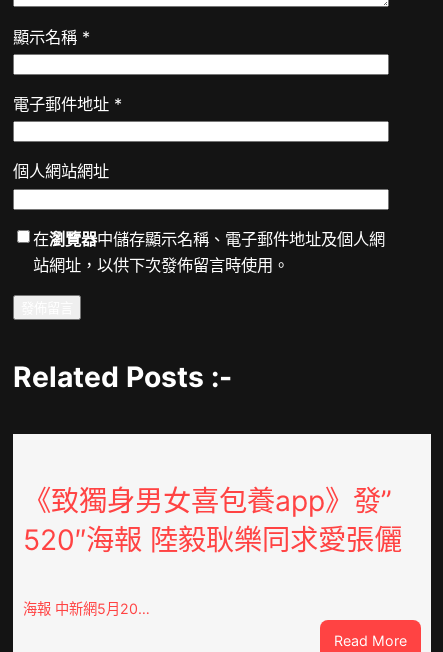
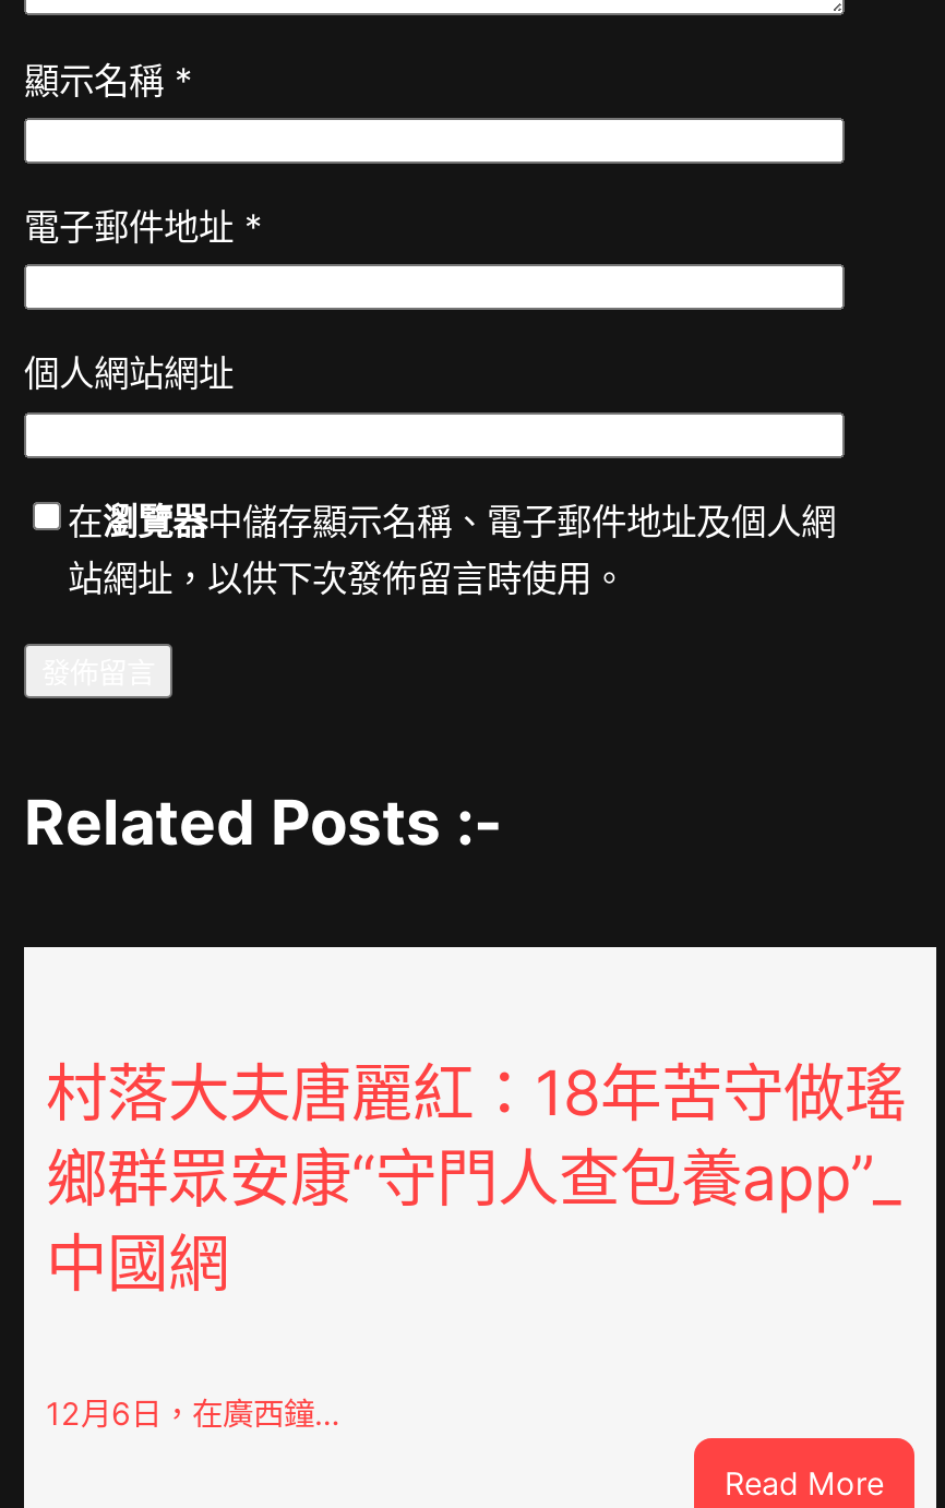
- 《致獨身男女喜包養app》發”
- 520″海報 陸毅耿樂同求愛張儷
+ 村落大夫唐麗紅：18年苦守做瑤
+ 鄉群眾安康“守門人查包養app”_
+ 中國網

- 海報 中新網5月20…
+ 12月6日，在廣西鐘…
